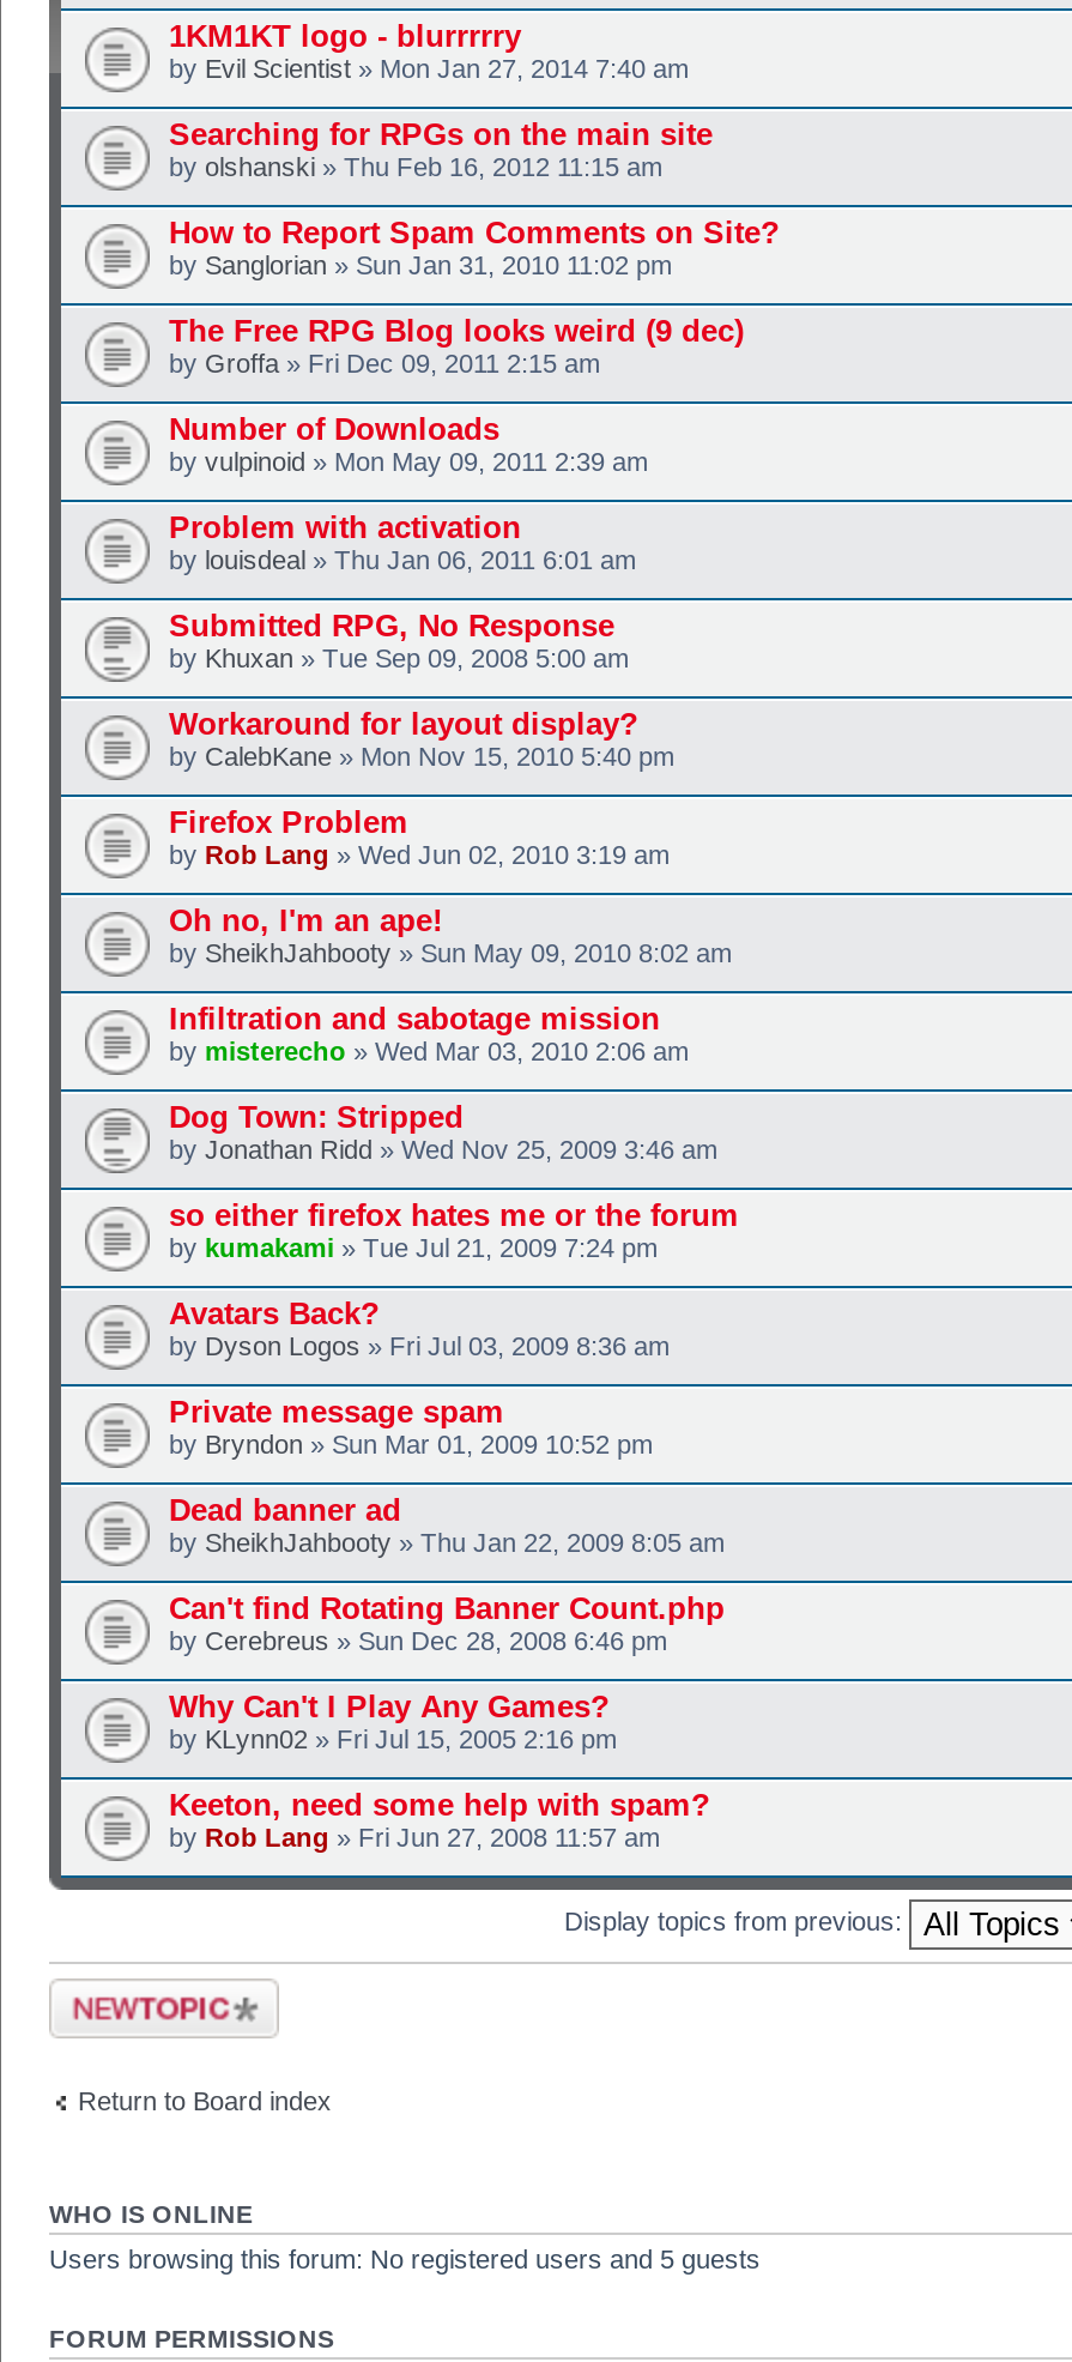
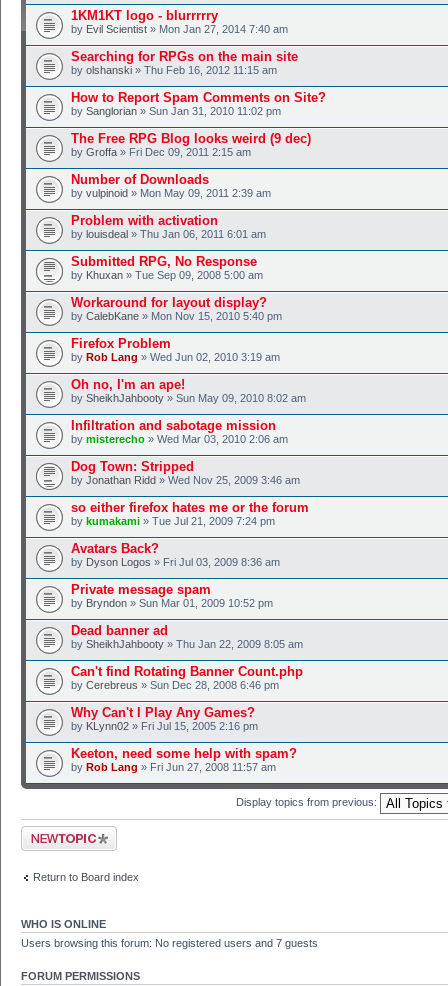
- Users browsing this forum: No registered users and 5 guests
+ Users browsing this forum: No registered users and 7 guests
